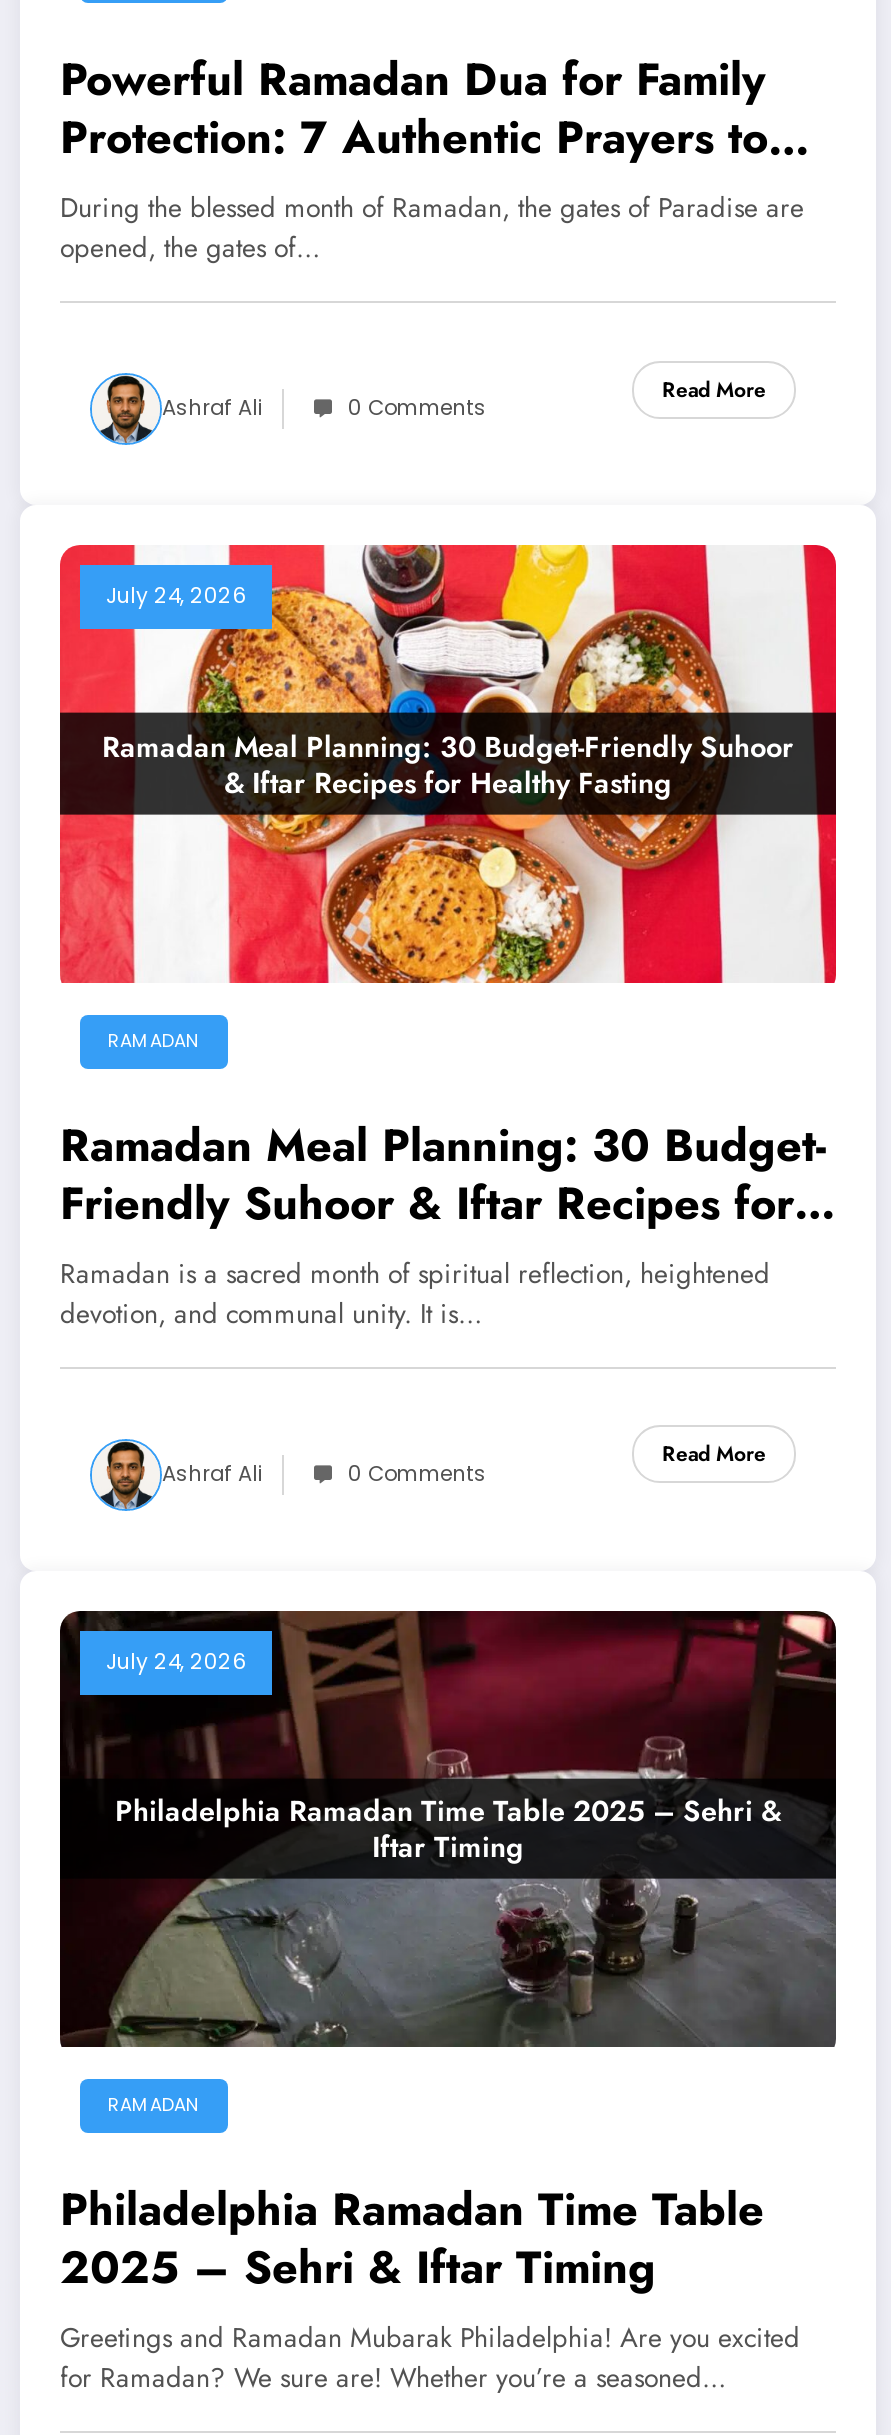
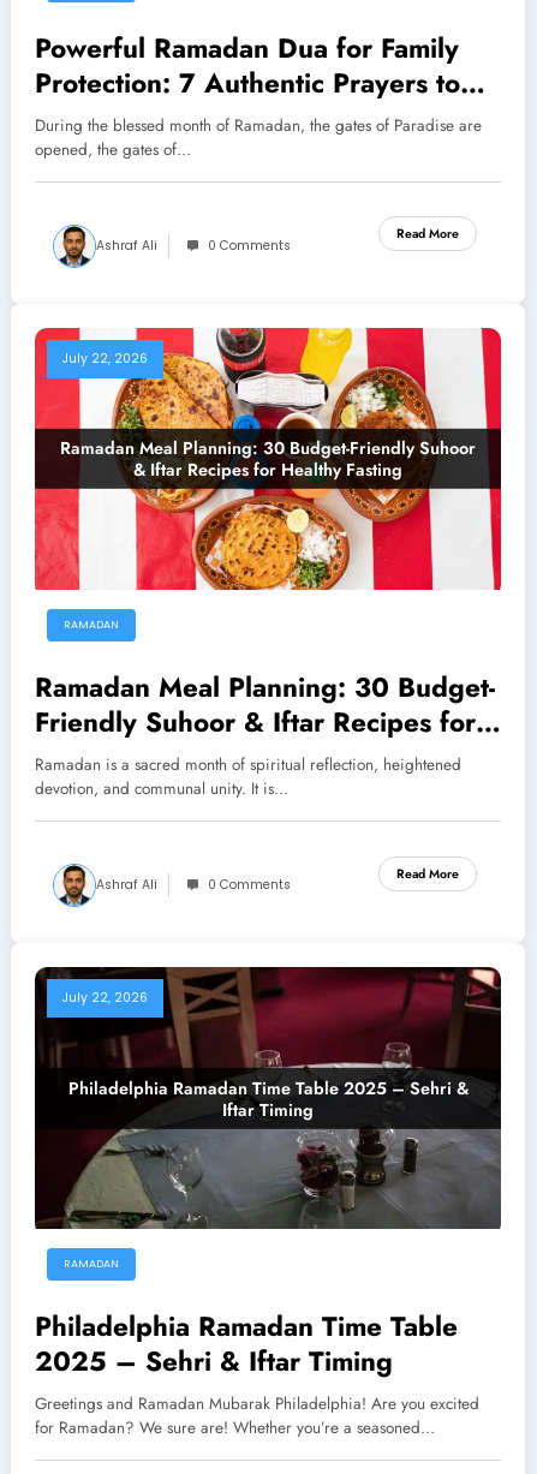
- July 24, 2026
+ July 22, 2026

- July 24, 2026
+ July 22, 2026
